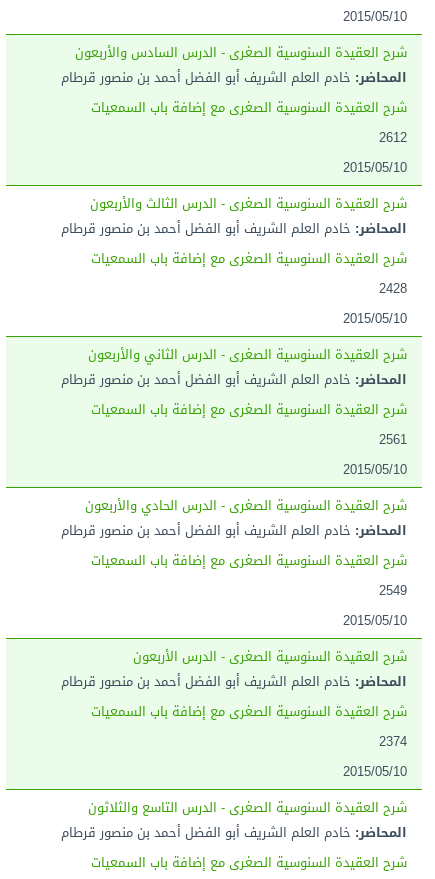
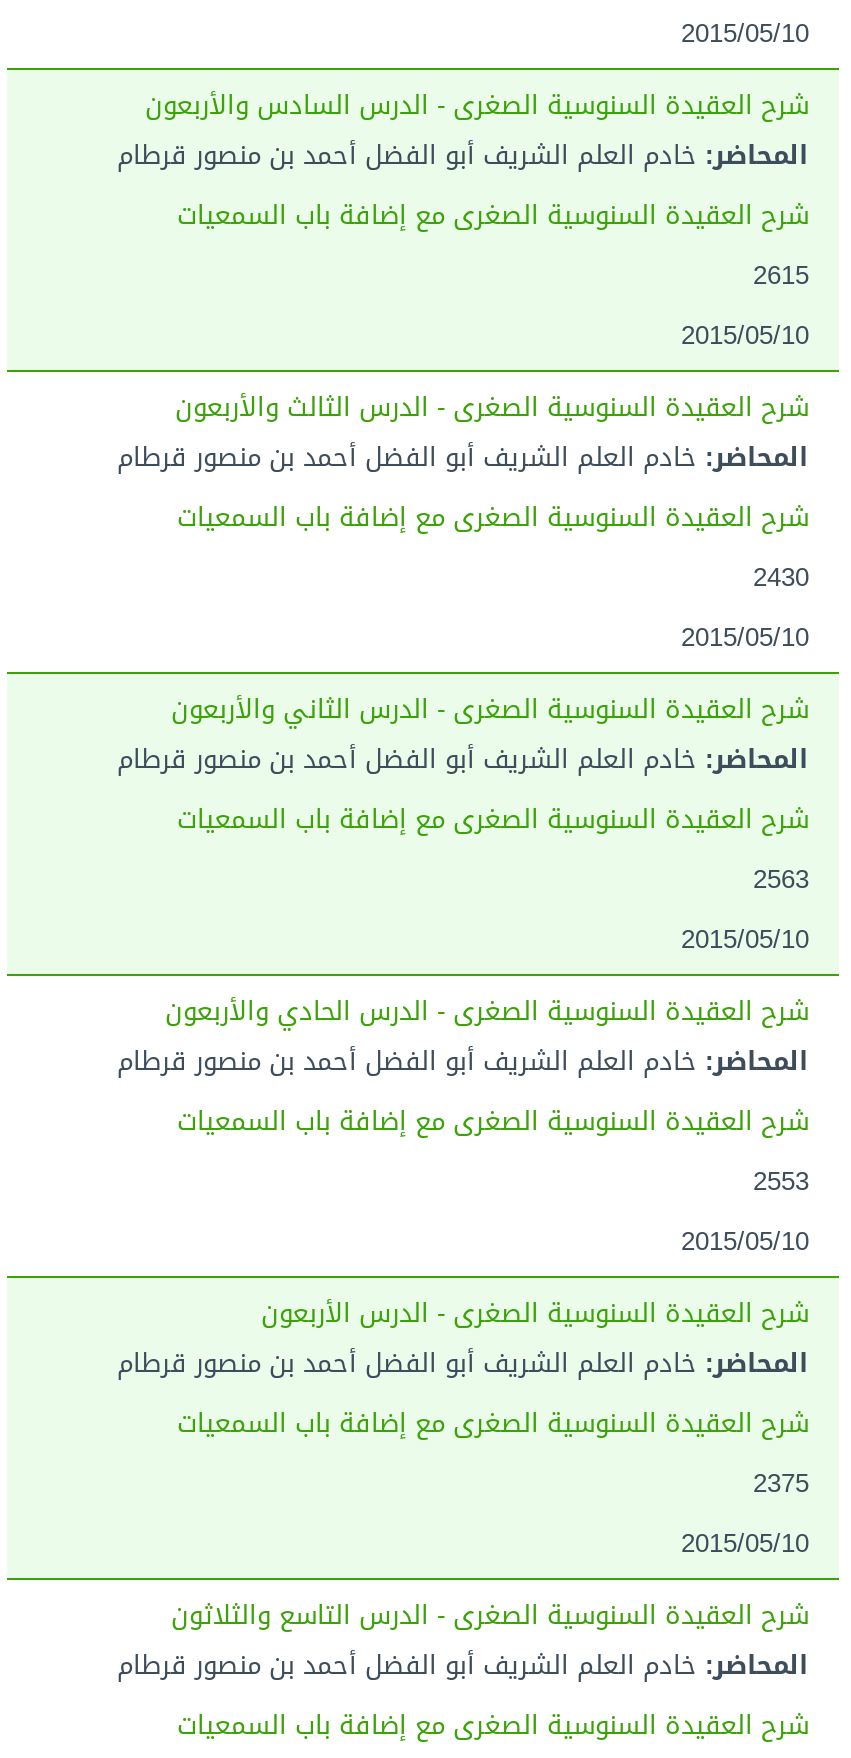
- 2612
+ 2615

- 2428
+ 2430

- 2561
+ 2563

- 2549
+ 2553

- 2374
+ 2375
